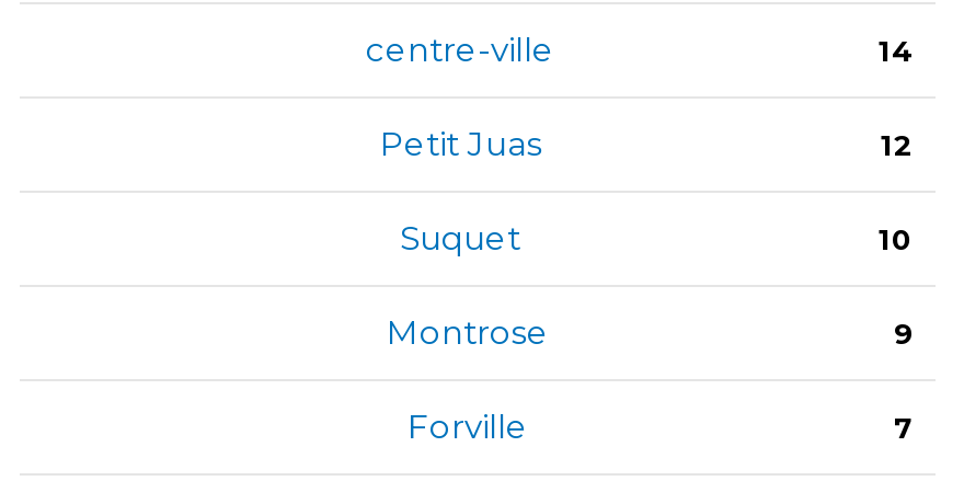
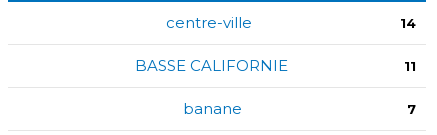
- Petit Juas
- 12
- Suquet
- 10
- Montrose
- 9
- Forville
+ BASSE CALIFORNIE
+ 11
+ banane
